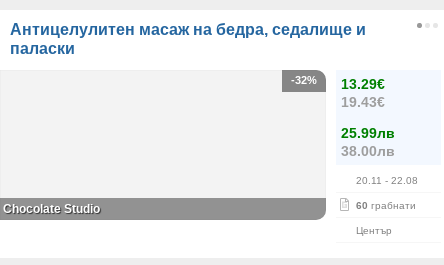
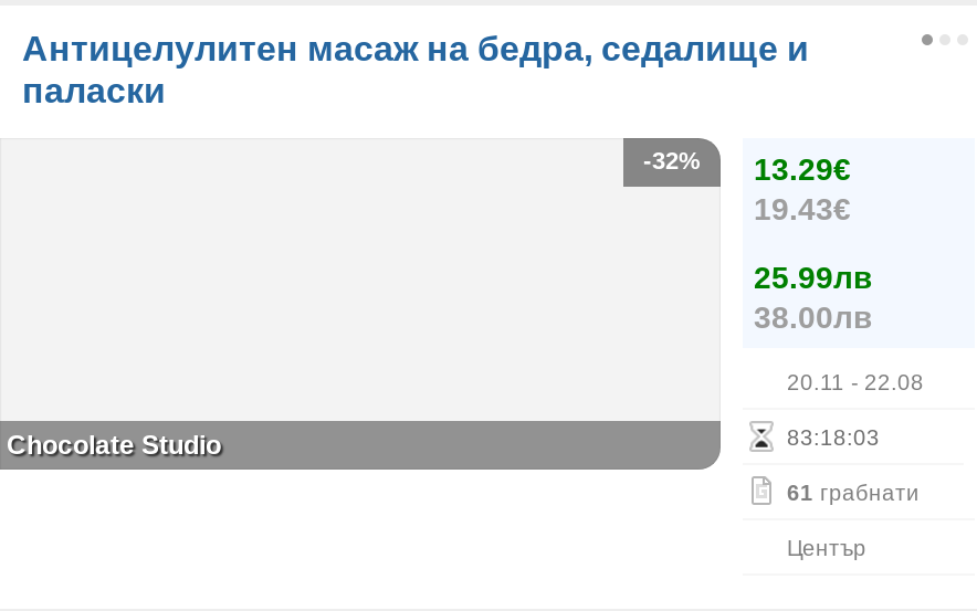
- 60 грабнати
+ 83: 18: 03
+ 61 грабнати
